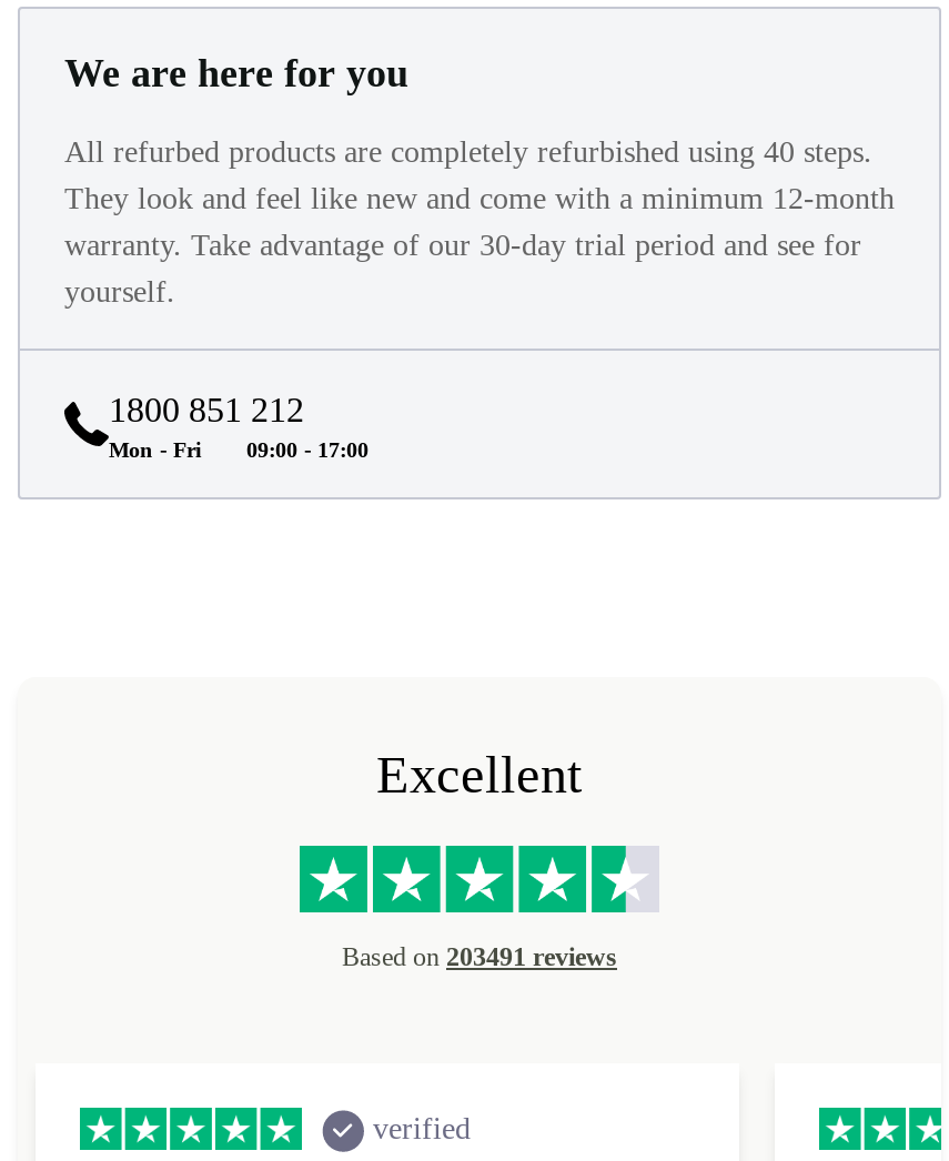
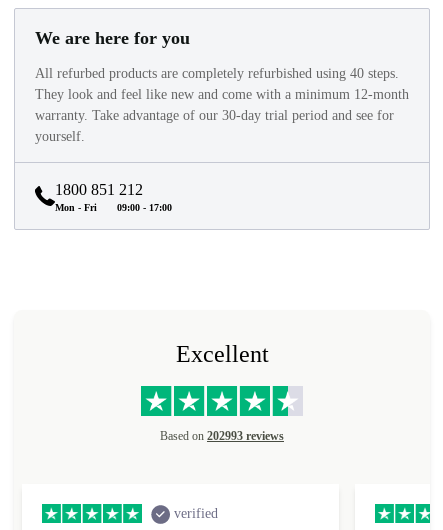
- Based on 203491 reviews
+ Based on 202993 reviews
